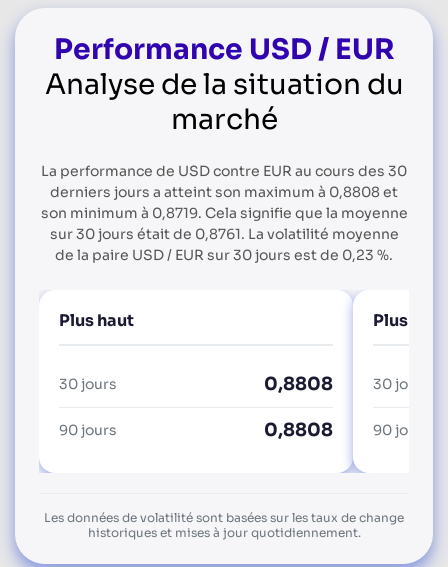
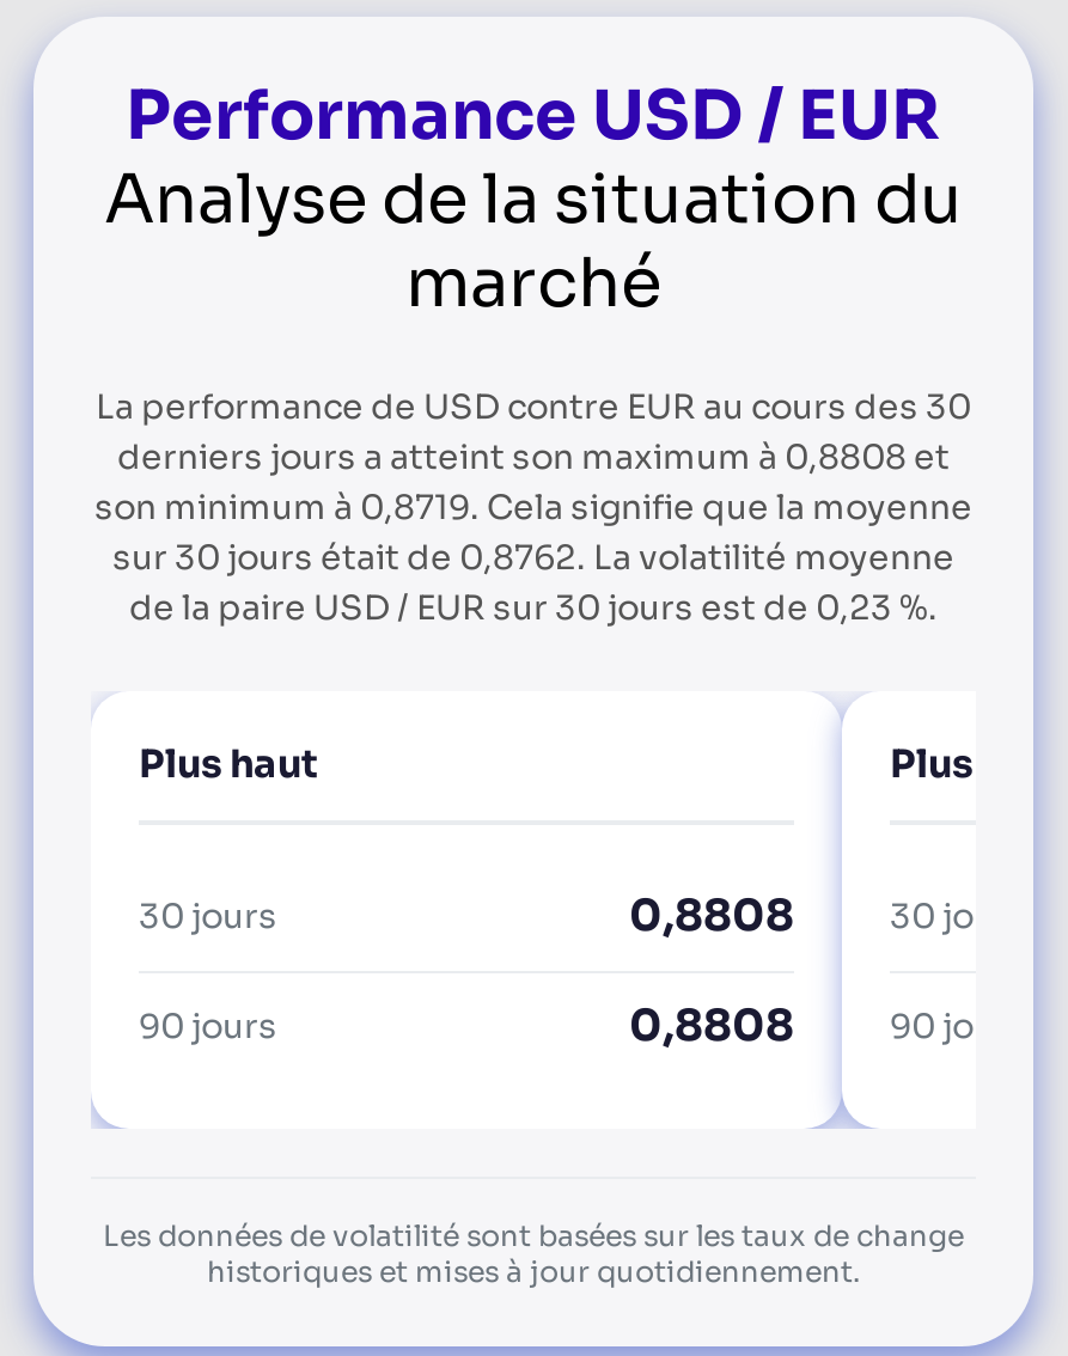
- sur 30 jours était de 0,8761. La volatilité moyenne
+ sur 30 jours était de 0,8762. La volatilité moyenne
